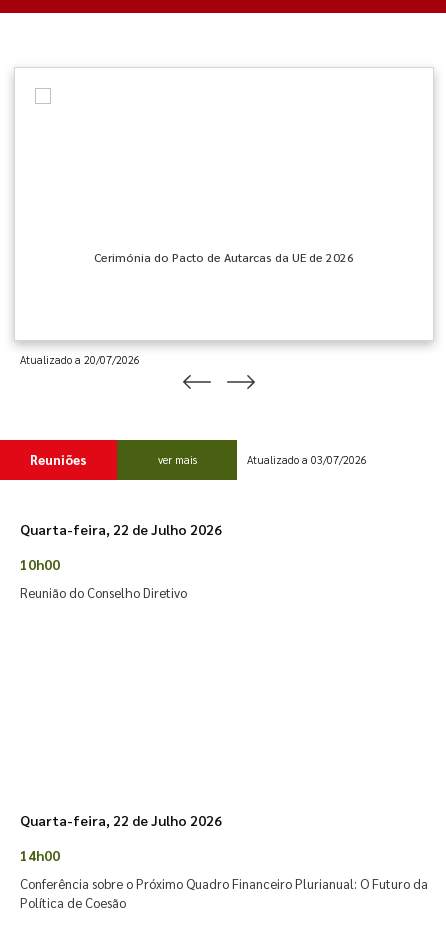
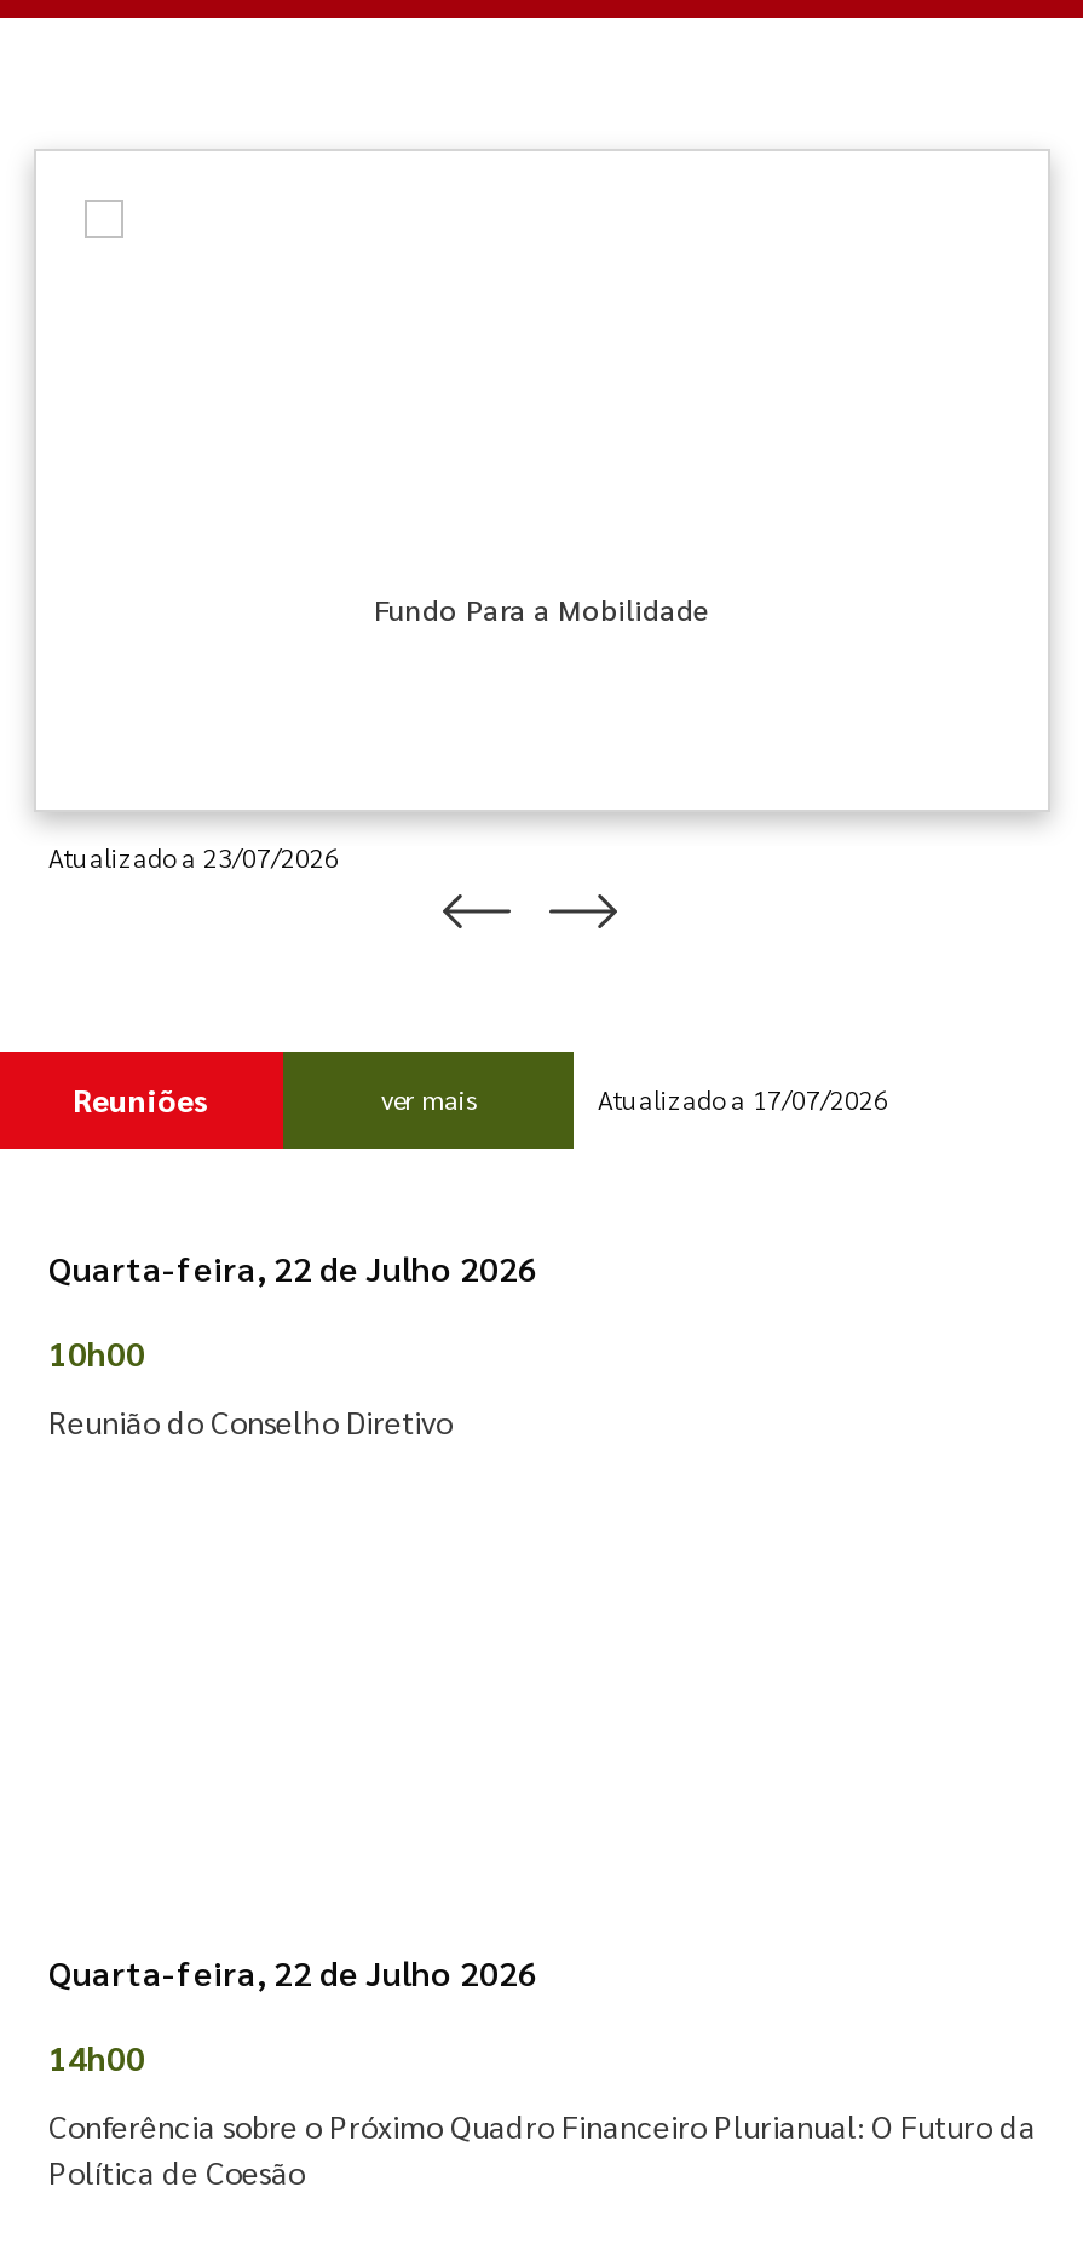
- Cerimónia do Pacto de Autarcas da UE de 2026
+ Fundo Para a Mobilidade

- Atualizado a 20/07/2026
+ Atualizado a 23/07/2026

- Atualizado a 03/07/2026
+ Atualizado a 17/07/2026
